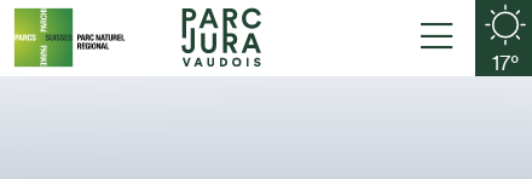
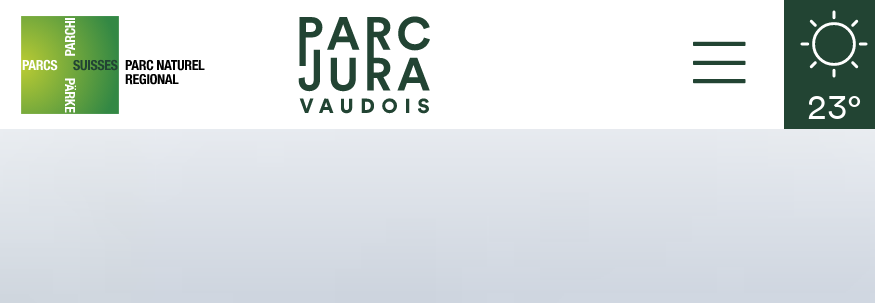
- 17°
+ 23°
